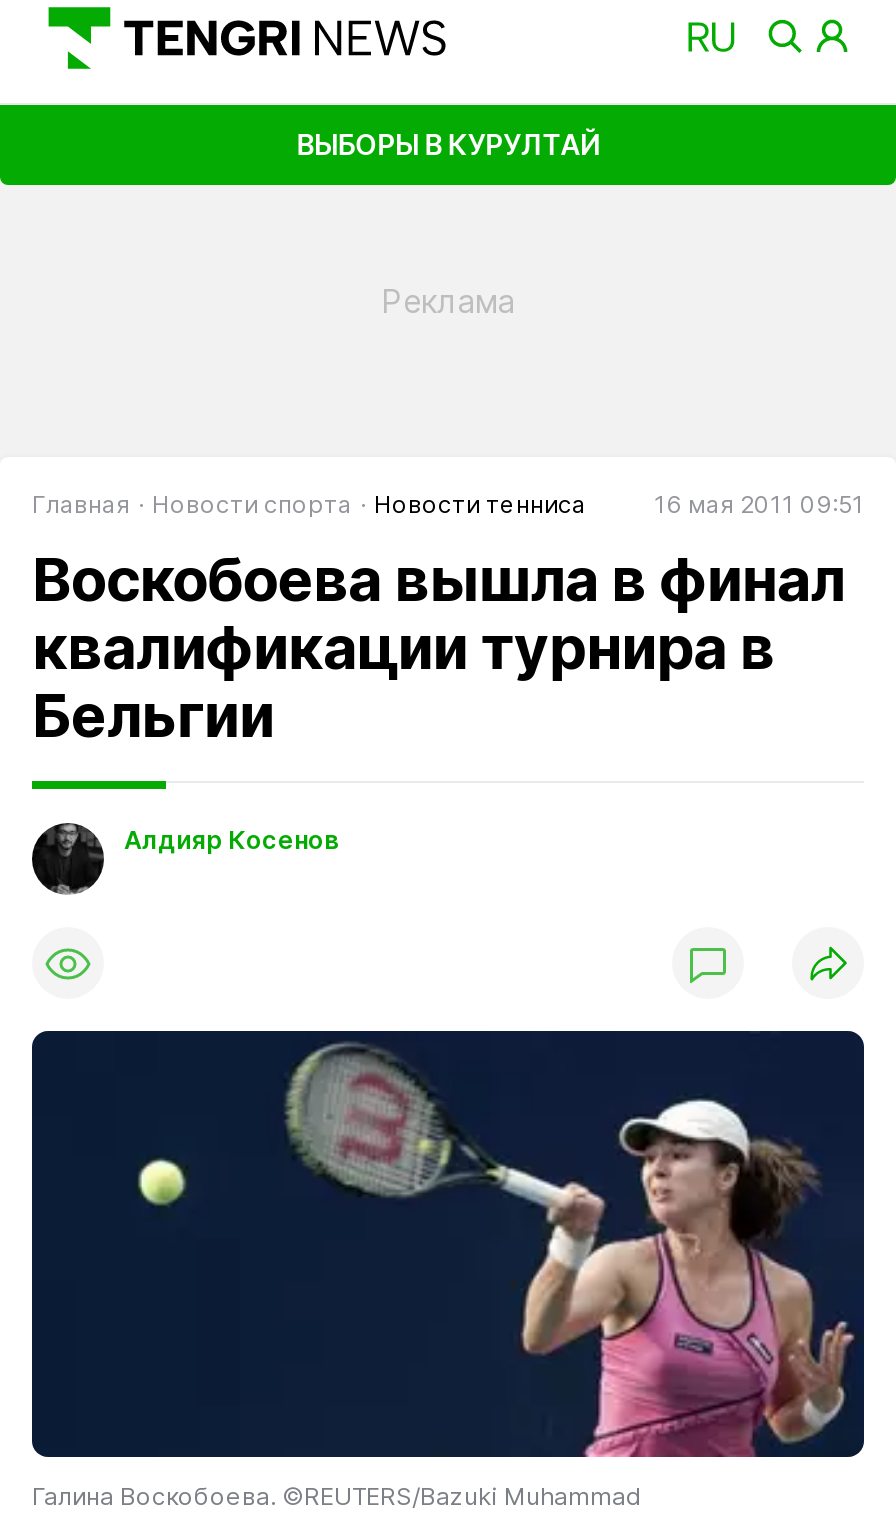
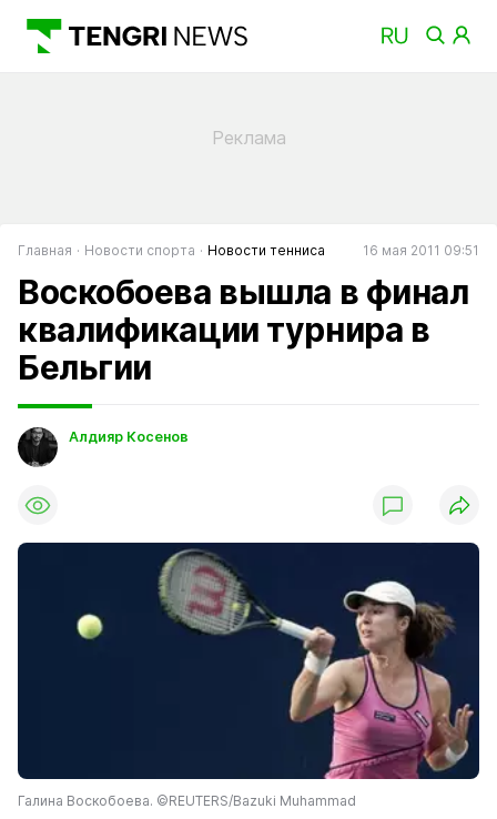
- ВЫБОРЫ В КУРУЛТАЙ
